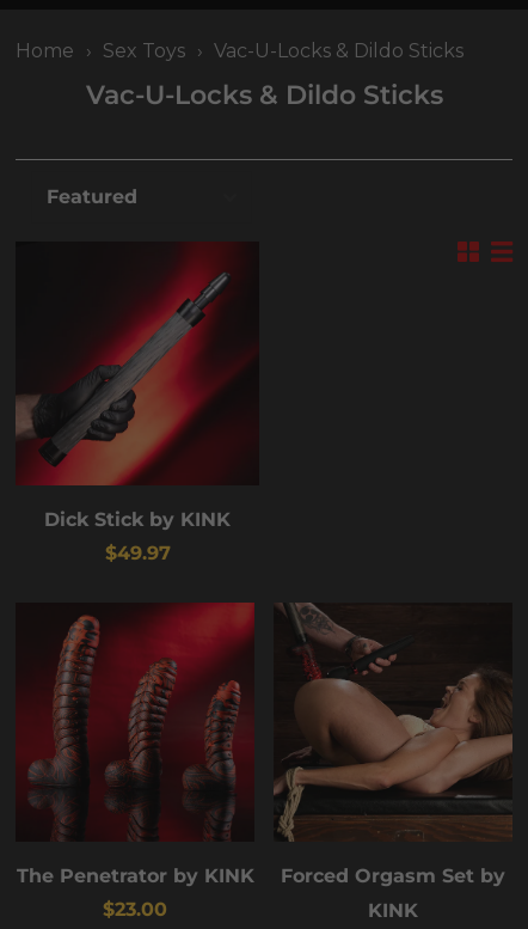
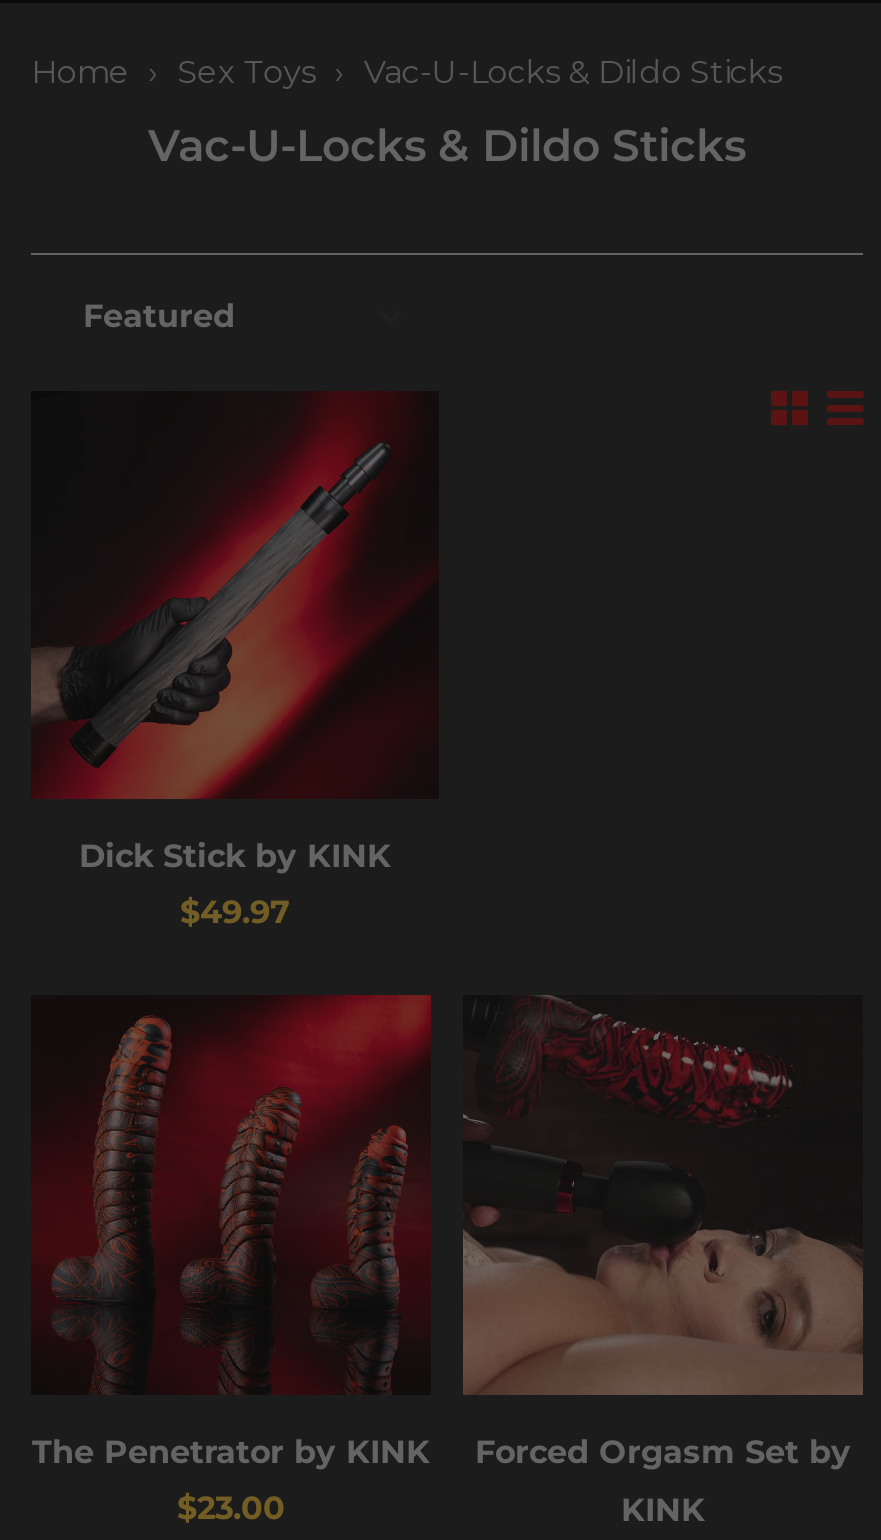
- [image]
+ [image]
